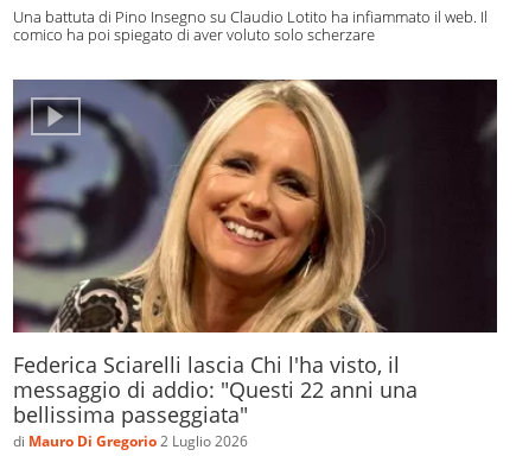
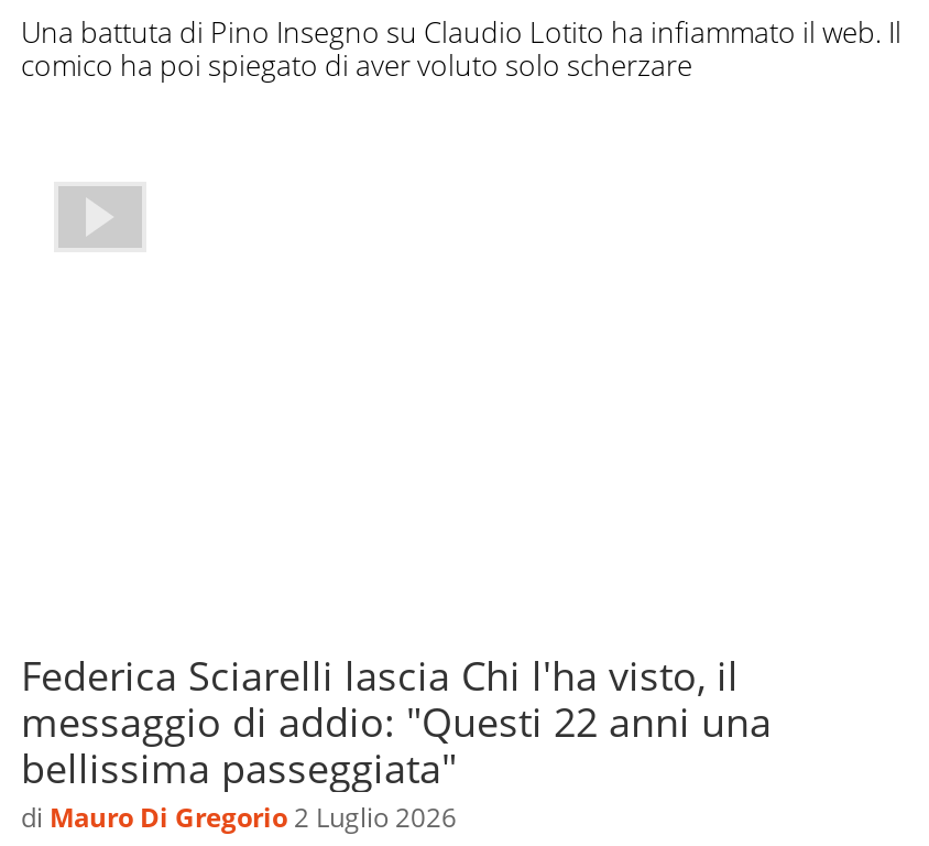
- [image]
